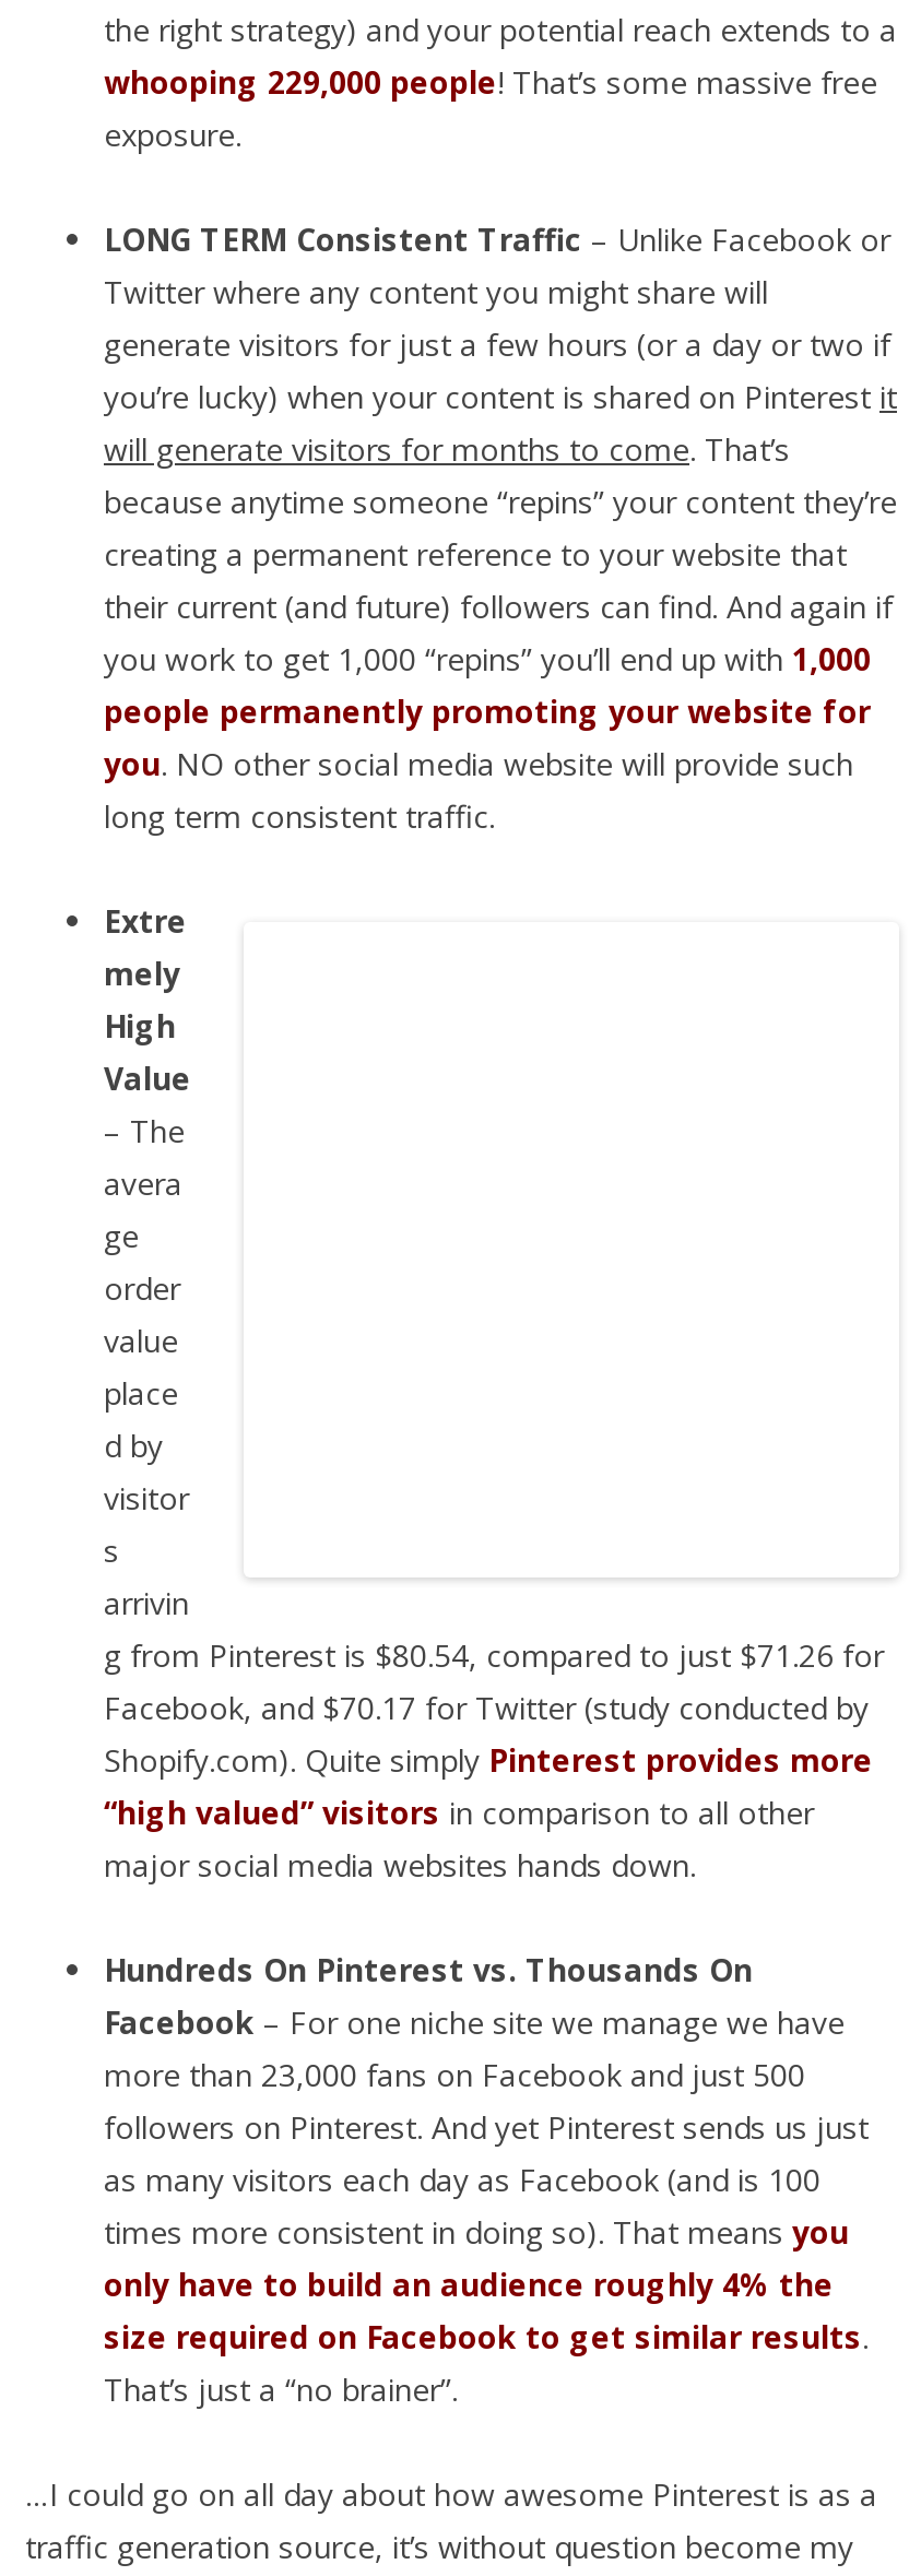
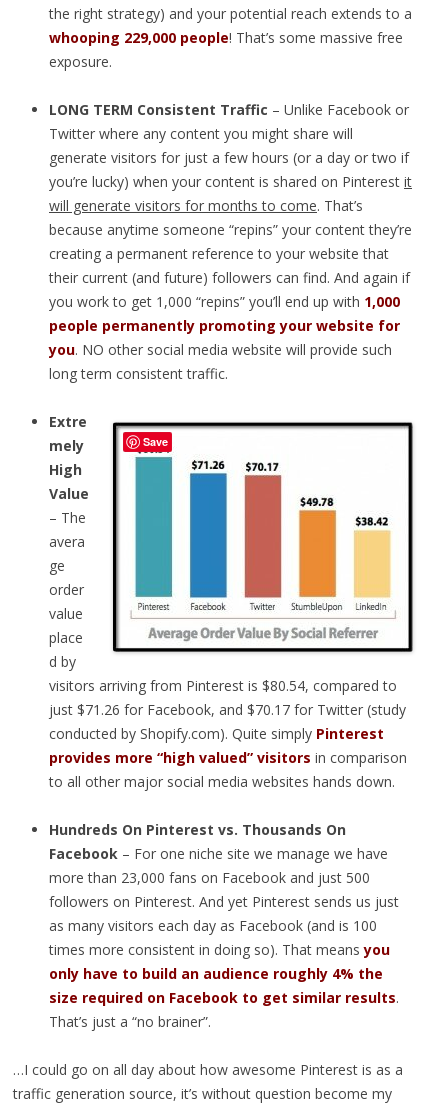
+ [image]
+ Save
